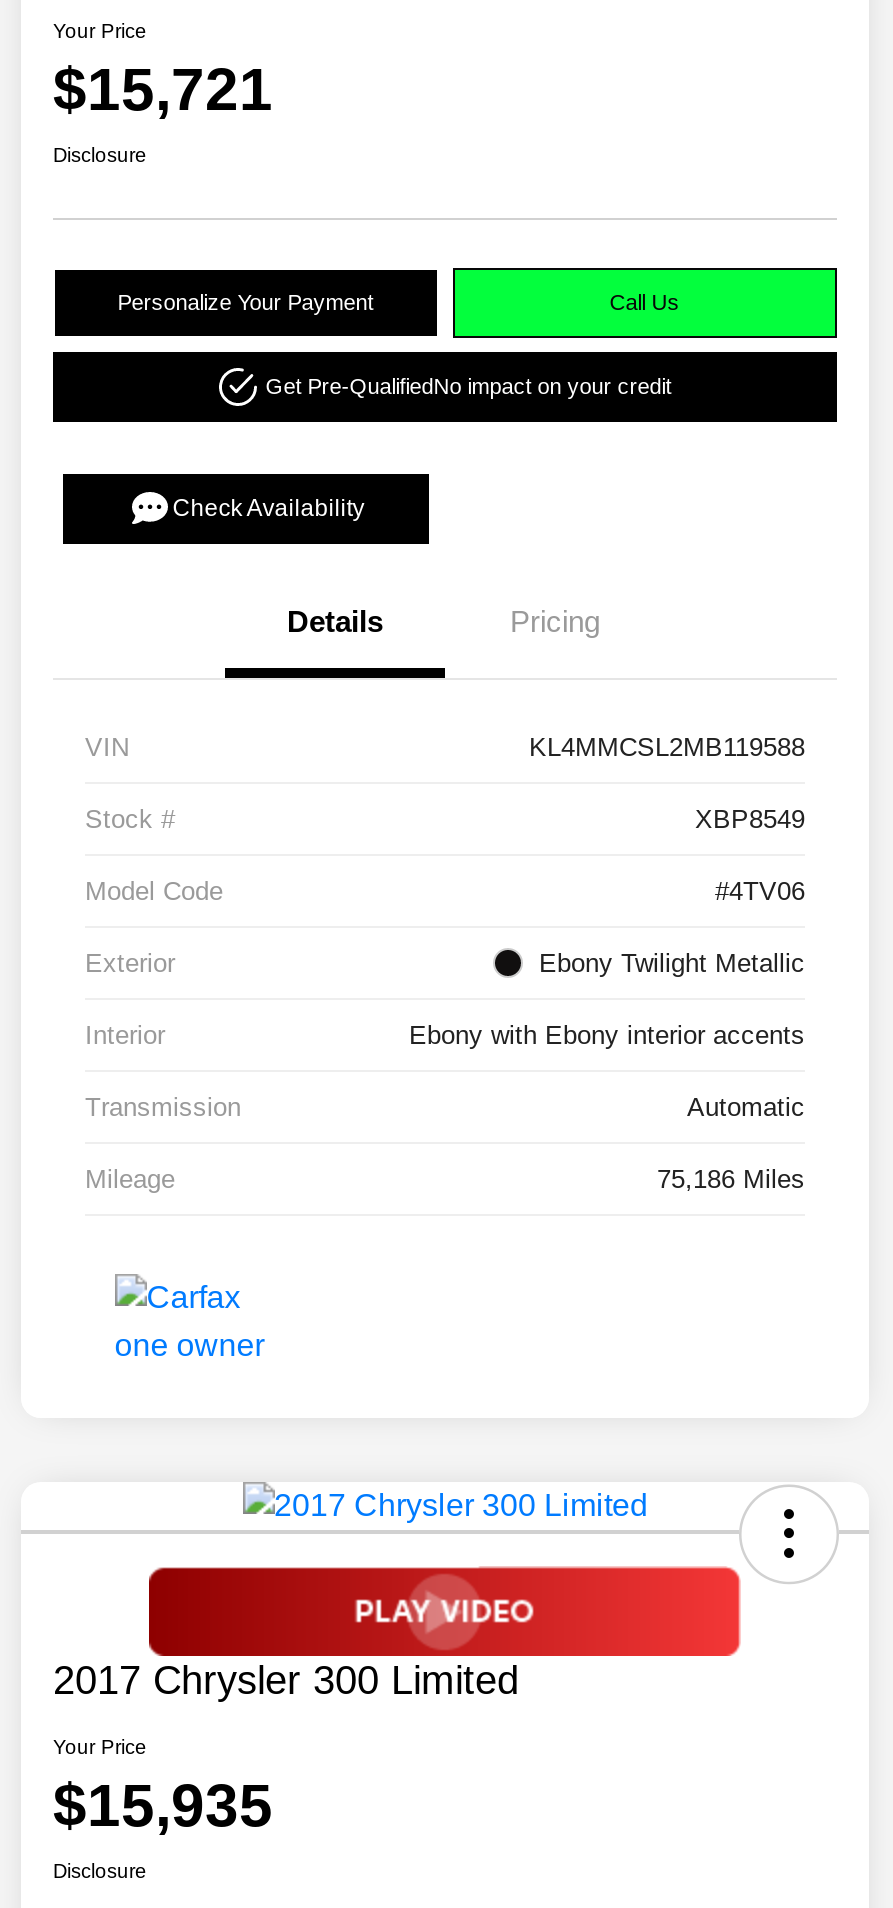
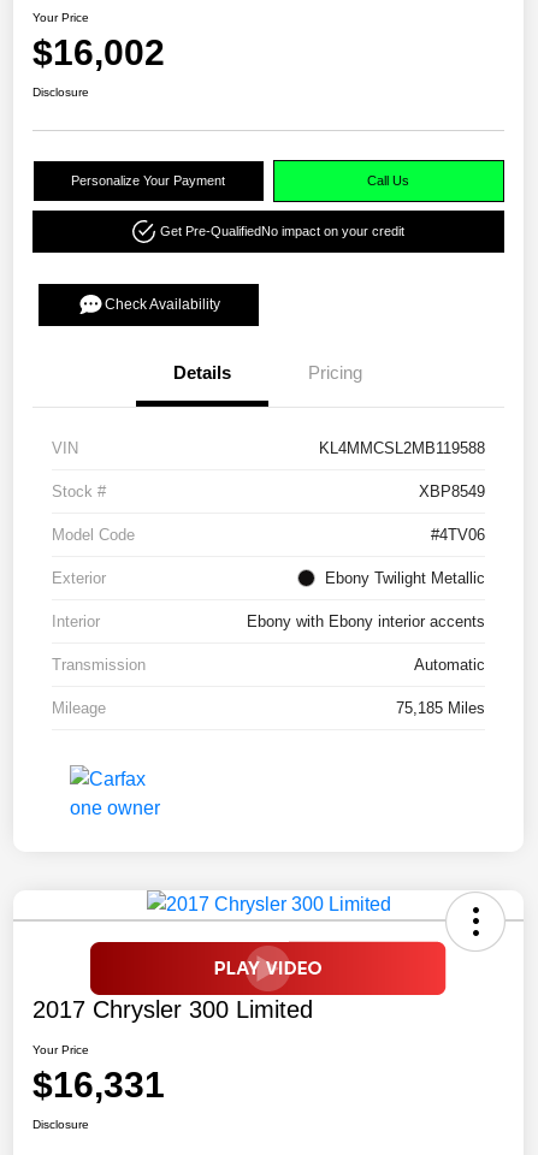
- $15,721
+ $16,002

- 75,186 Miles
+ 75,185 Miles

- $15,935
+ $16,331
